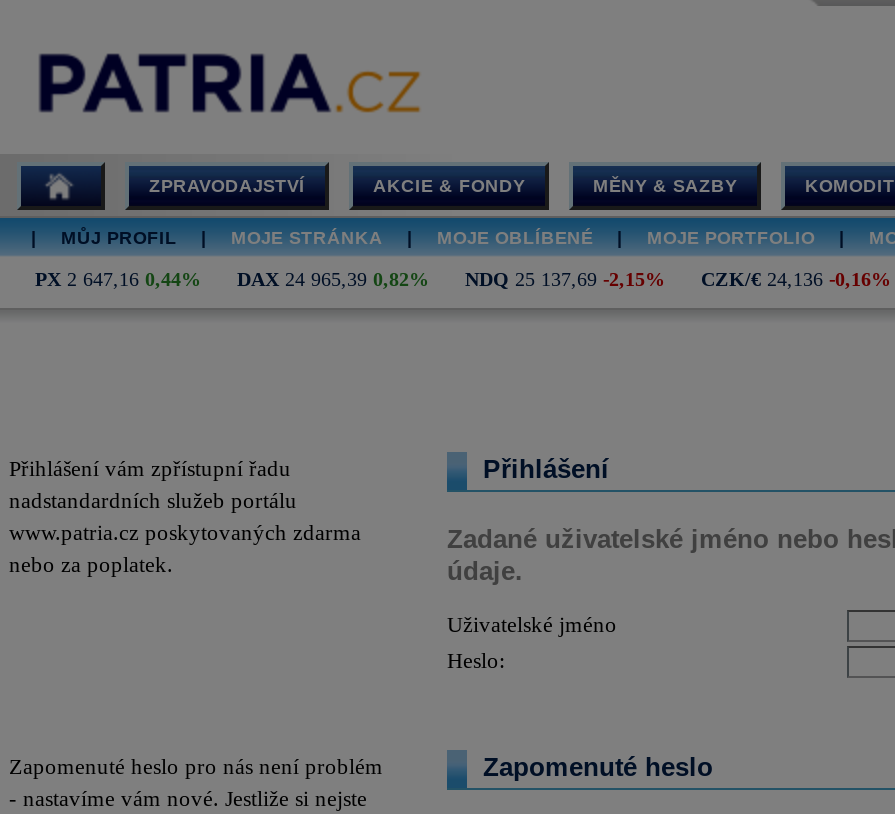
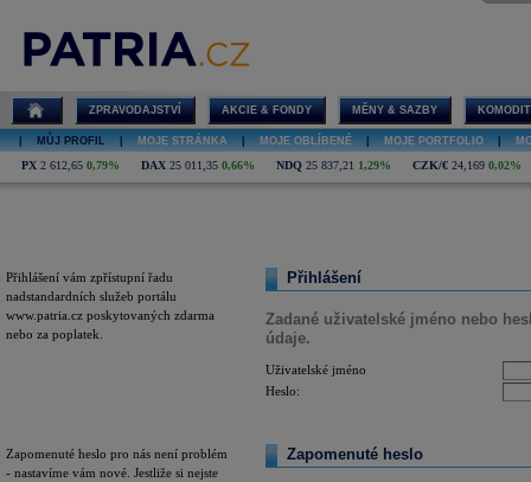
- PX 2 647,16 0,44%
+ PX 2 612,65 0,79%

- DAX 24 965,39 0,82%
+ DAX 25 011,35 0,66%

- NDQ 25 137,69 -2,15%
+ NDQ 25 837,21 1,29%

- CZK/€ 24,136 -0,16%
+ CZK/€ 24,169 0,02%
